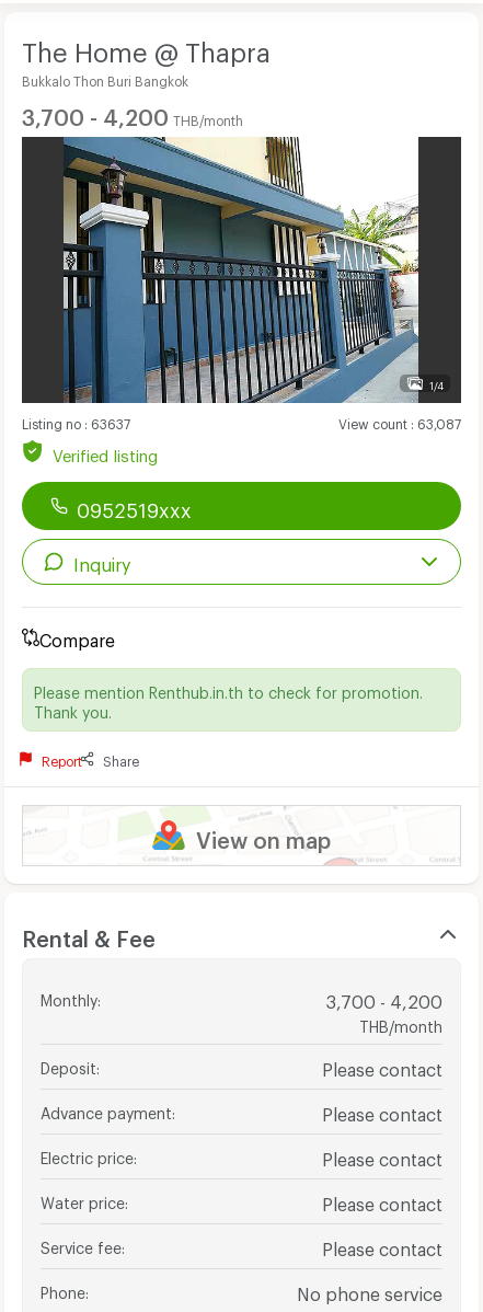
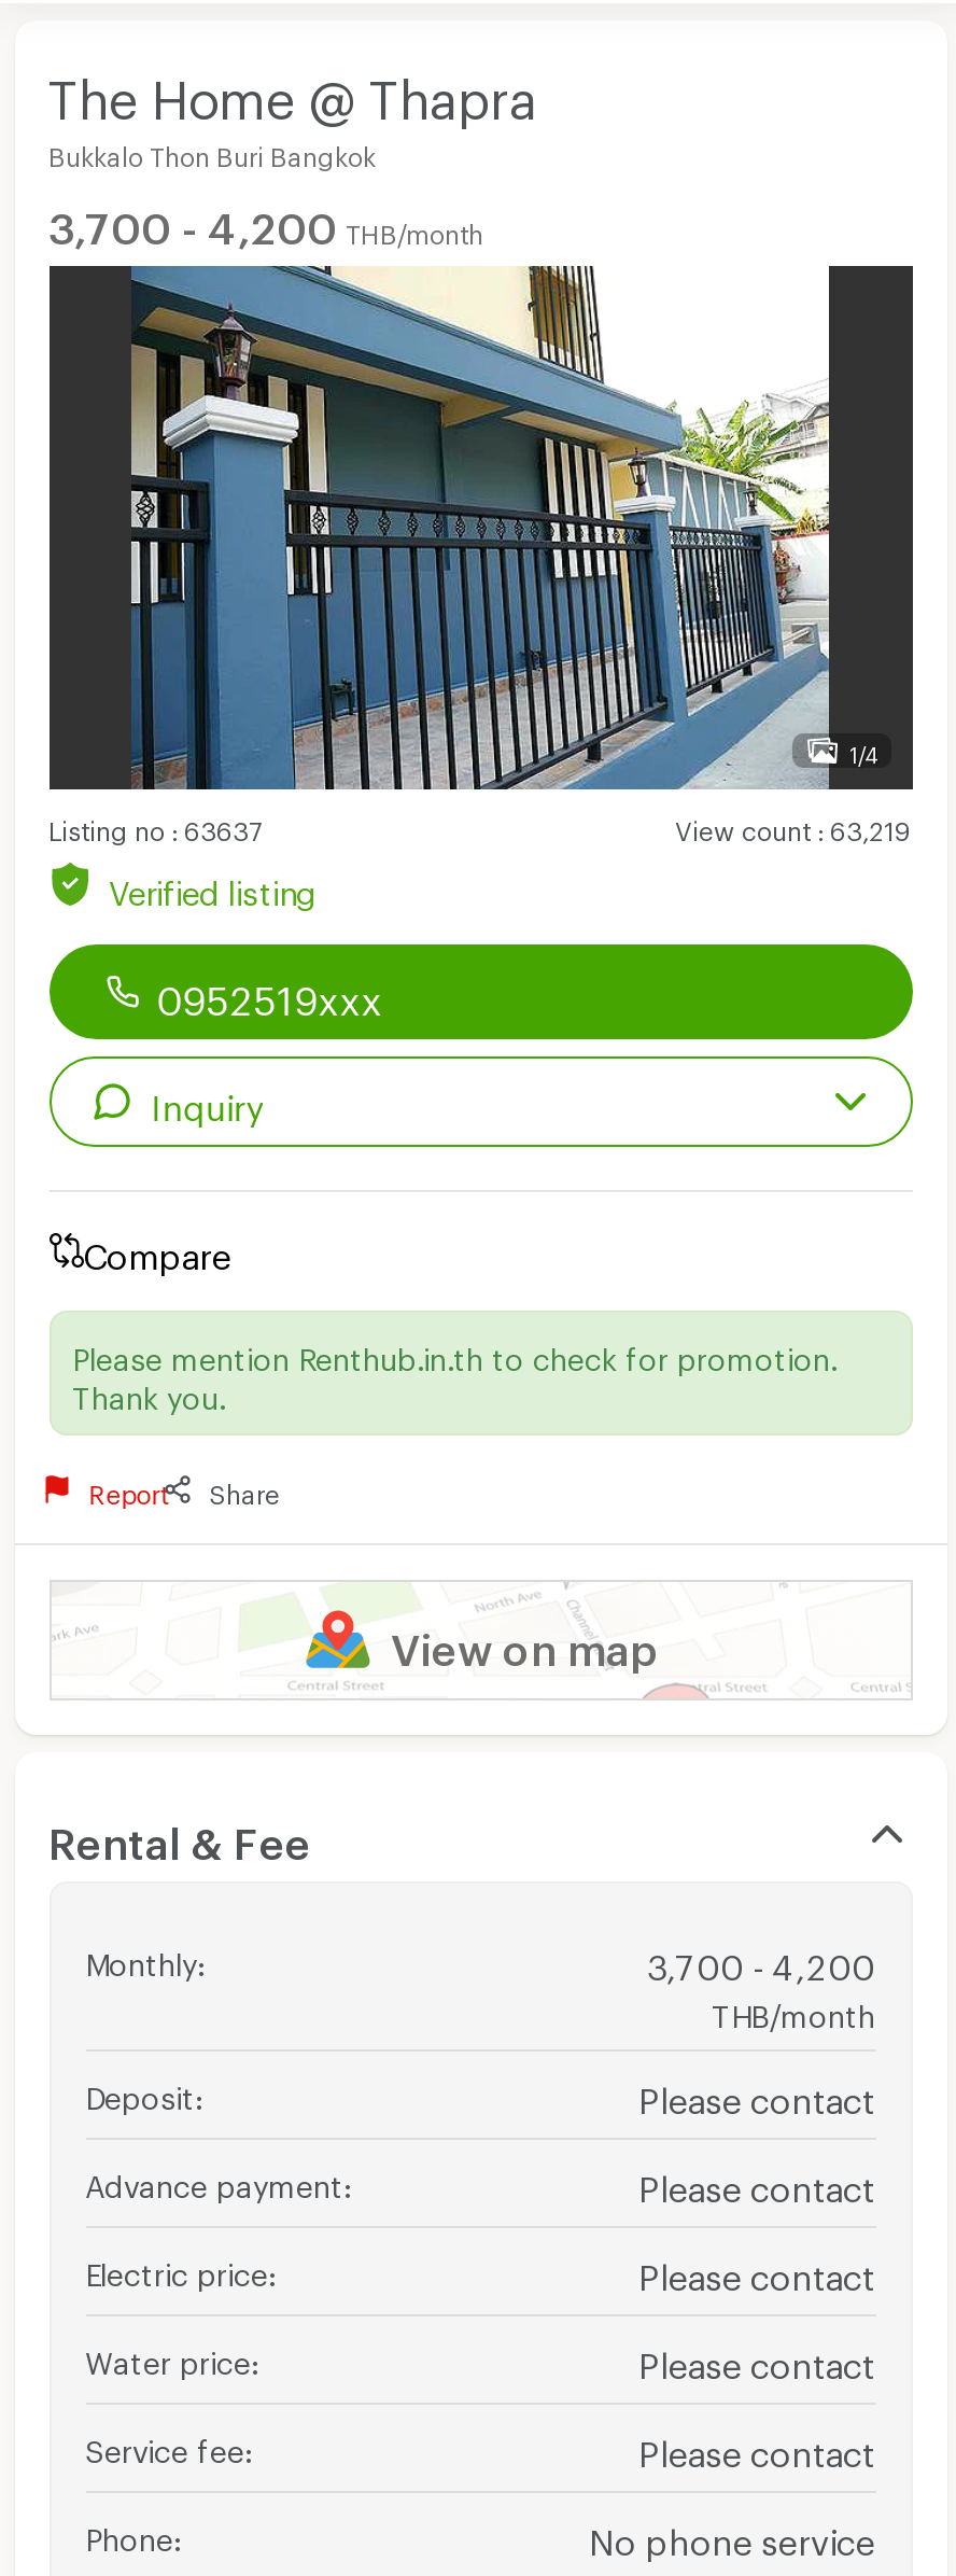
- View count: 63,087
+ View count: 63,219
